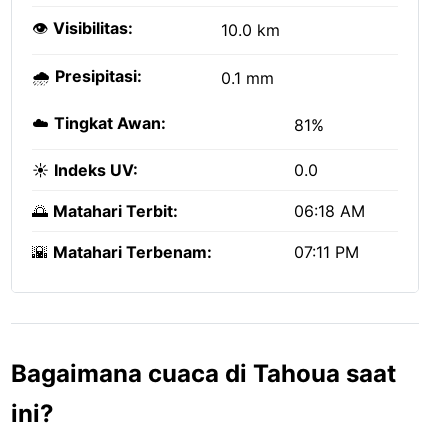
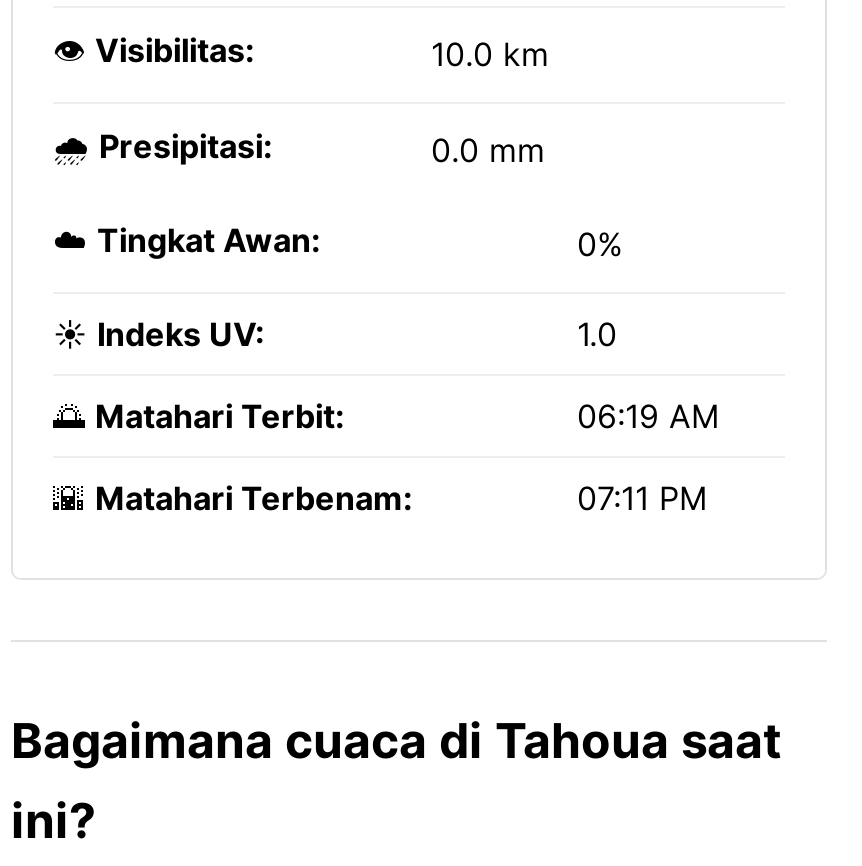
- 0.1 mm
+ 0.0 mm

- 81%
+ 0%

- 0.0
+ 1.0

- 06:18 AM
+ 06:19 AM
